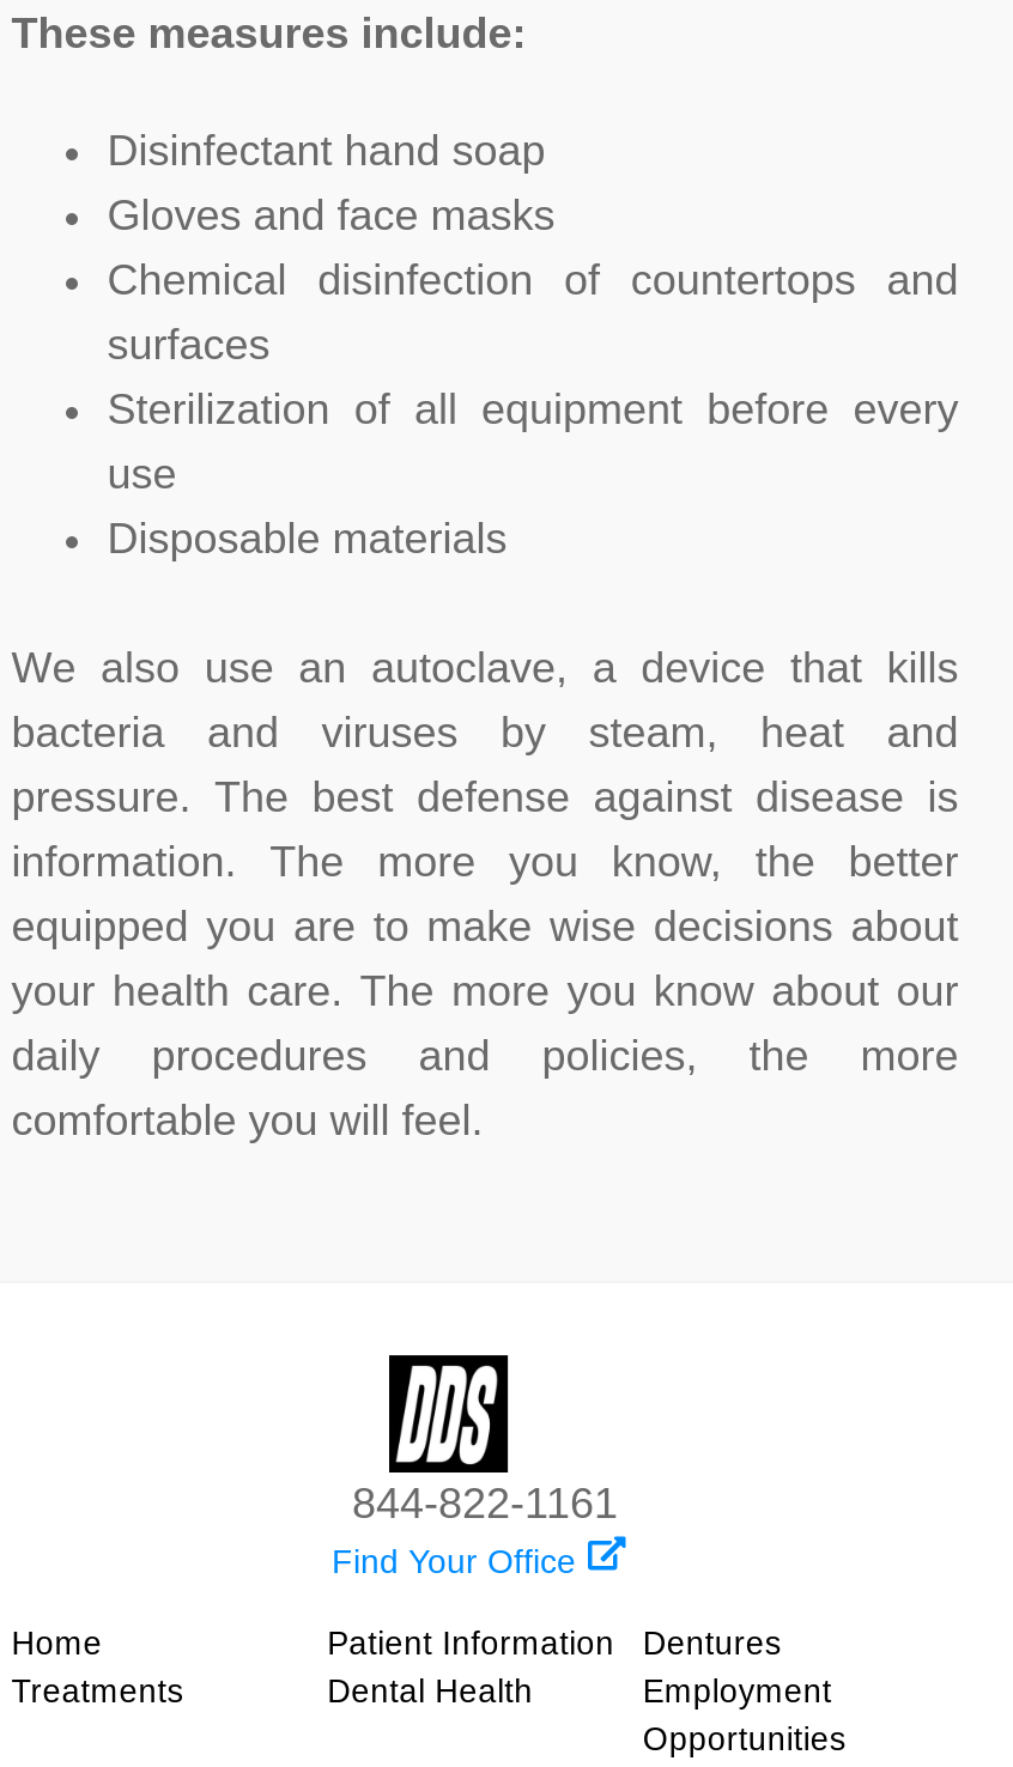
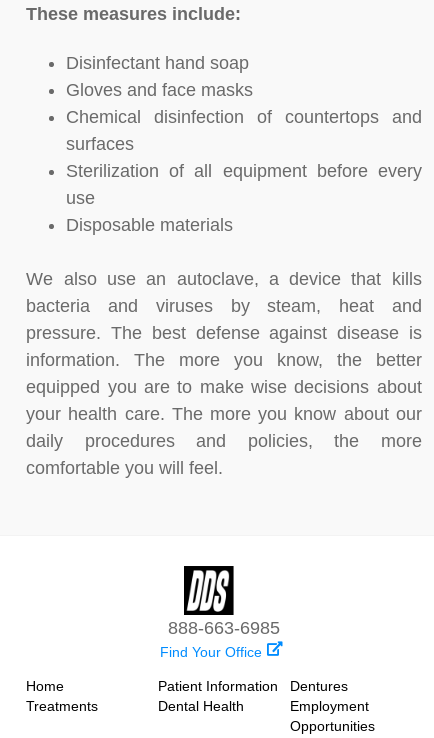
- 844-822-1161
+ 888-663-6985
